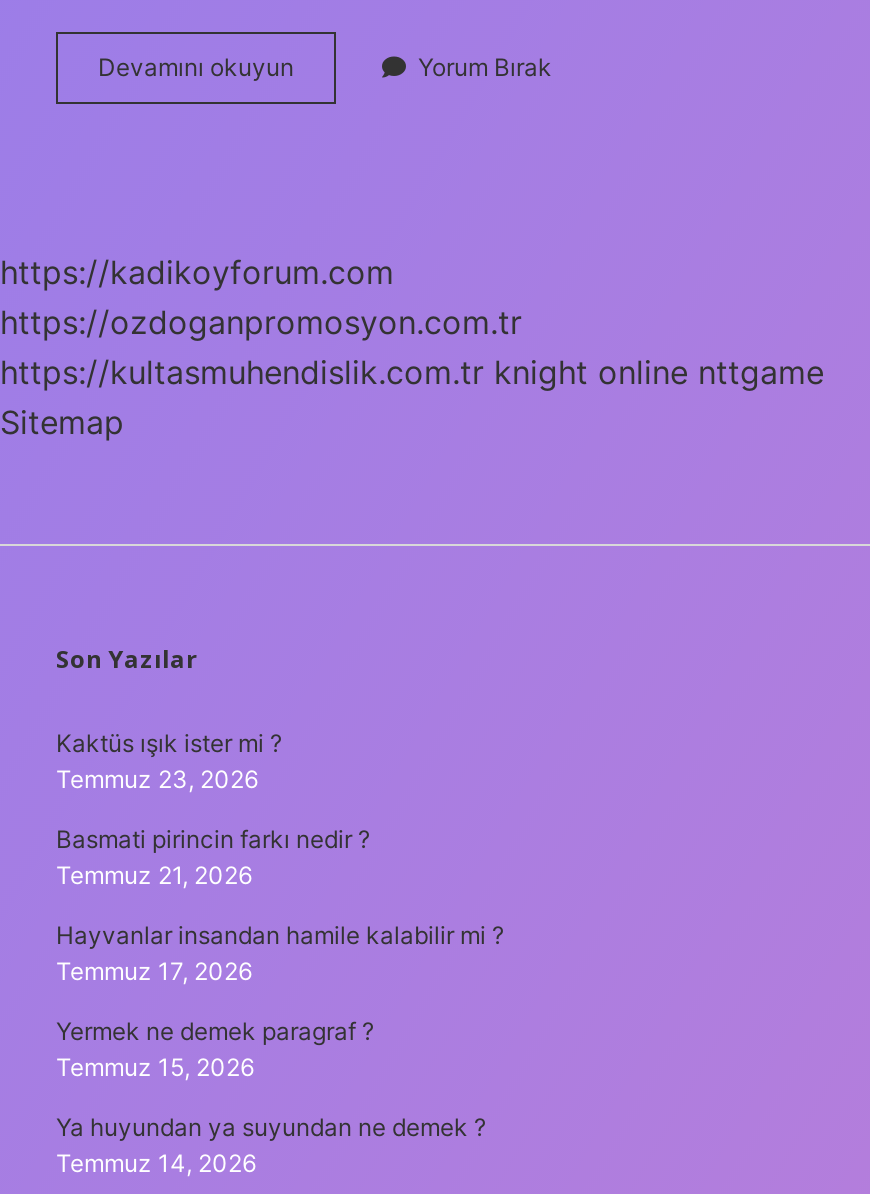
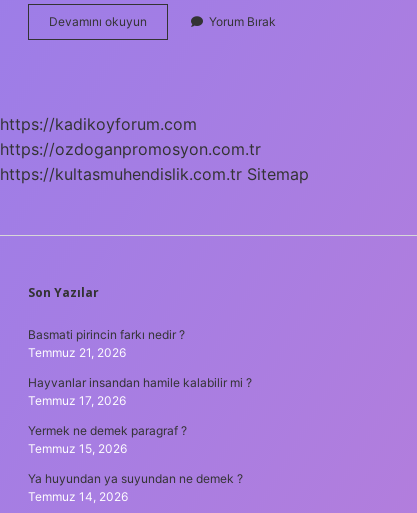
- https://kultasmuhendislik.com.tr knight online nttgame
- Sitemap
+ https://kultasmuhendislik.com.tr Sitemap

- Kaktüs ışık ister mi ?
- Temmuz 23, 2026
